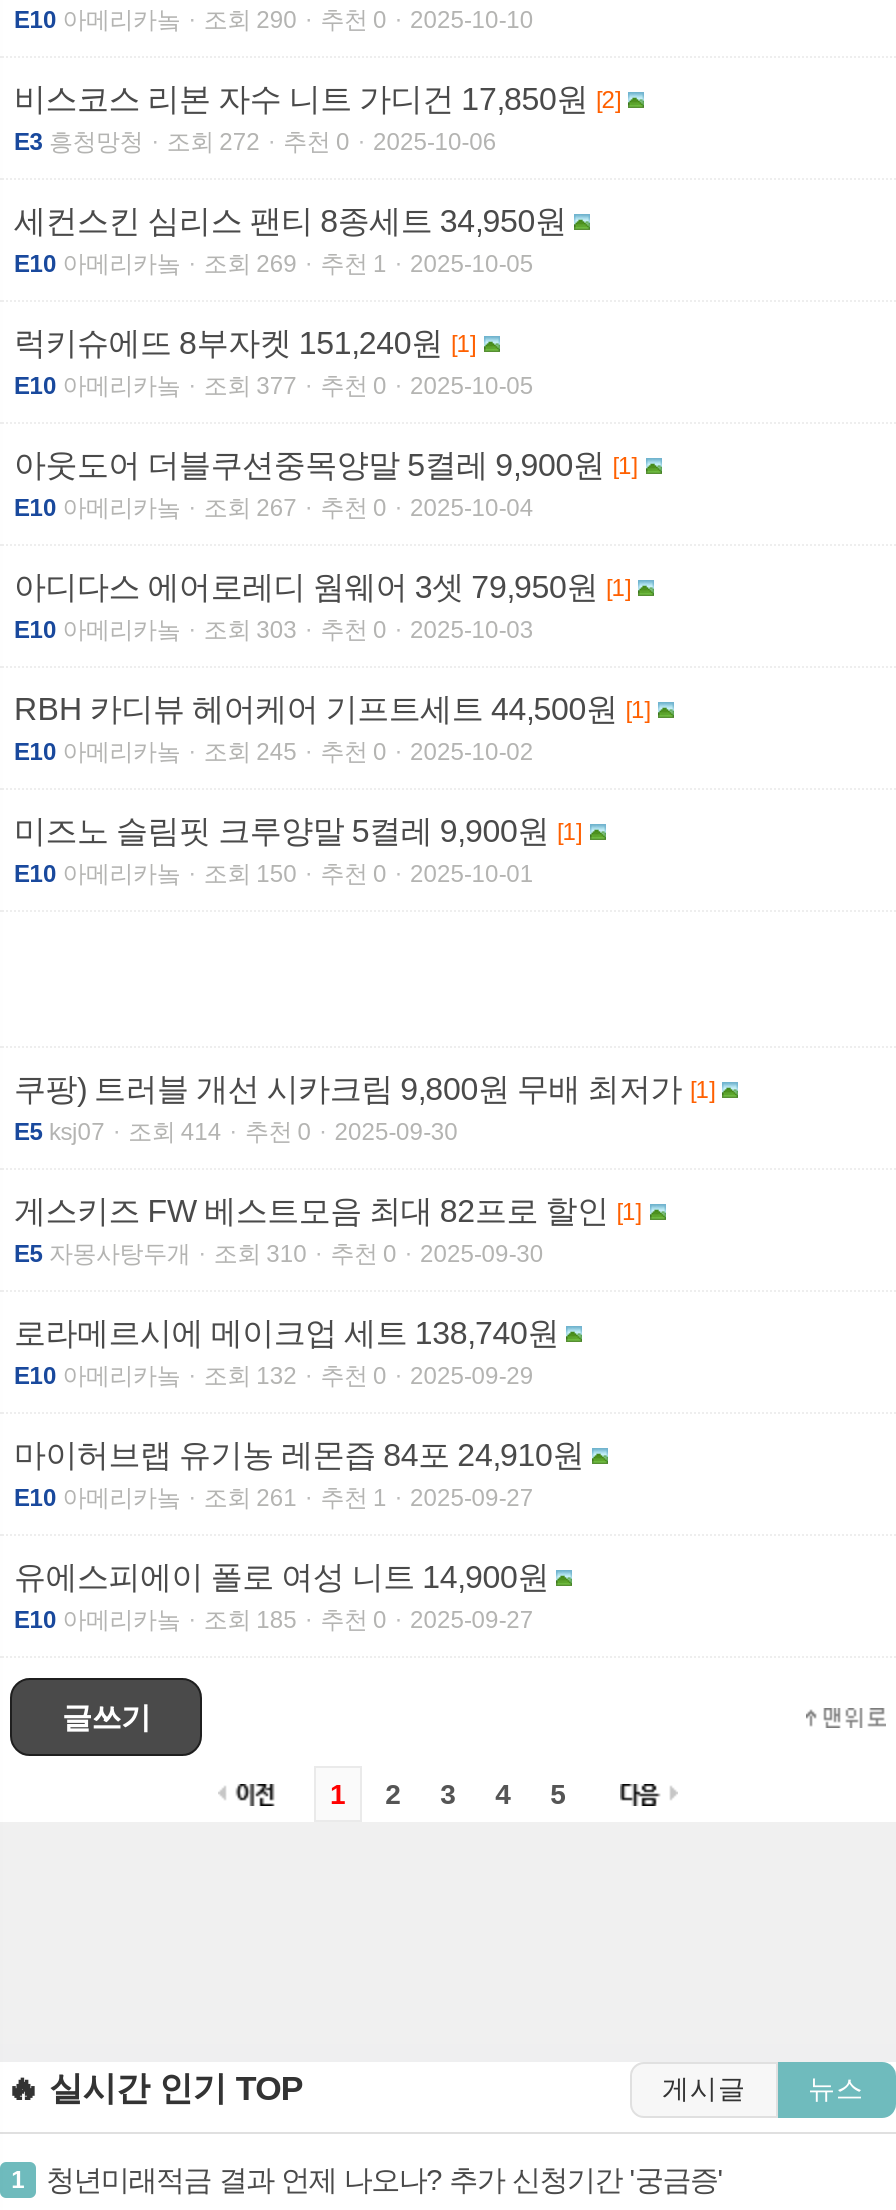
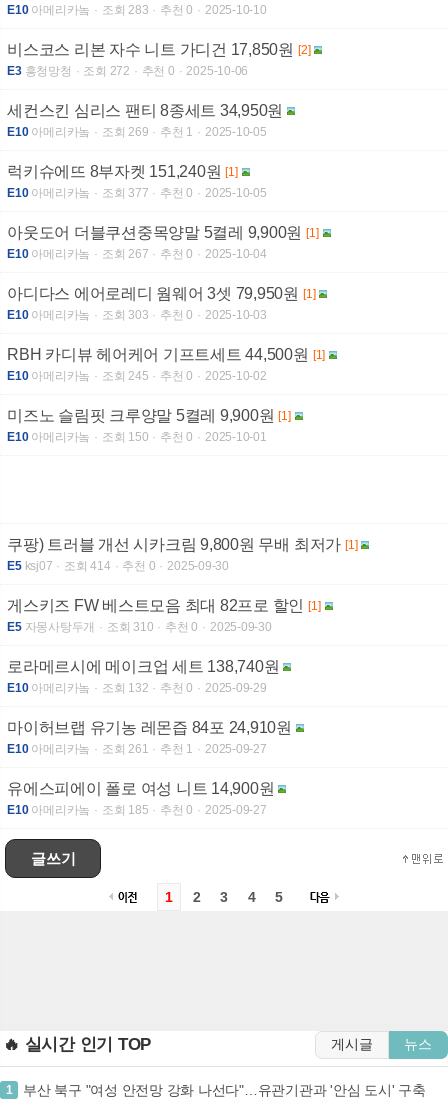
- 조회 290
+ 조회 283

- 청년미래적금 결과 언제 나오나? 추가 신청기간 '궁금증'
+ 부산 북구 "여성 안전망 강화 나선다"…유관기관과 '안심 도시' 구축
